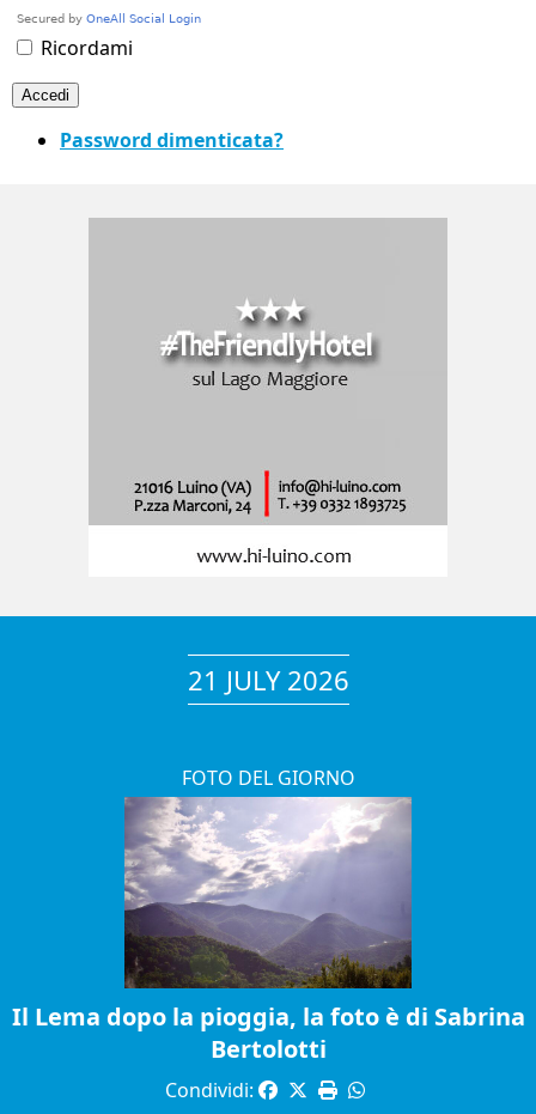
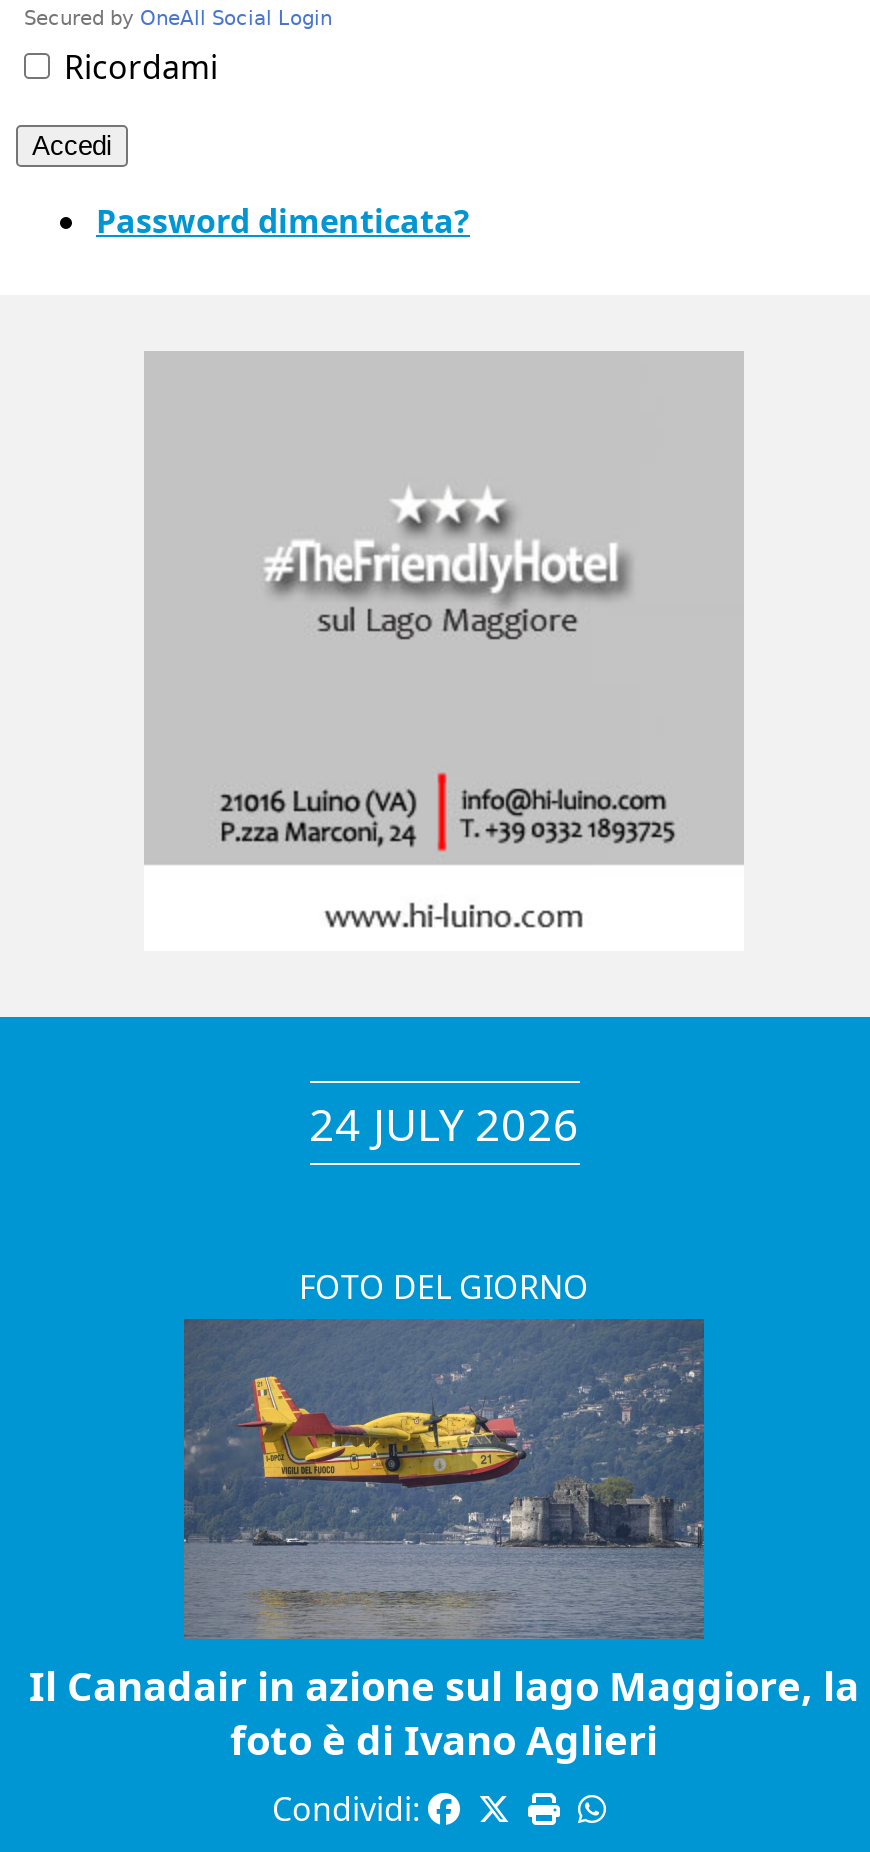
- 21 JULY 2026
+ 24 JULY 2026

- [image]
- Il Lema dopo la pioggia, la foto è di Sabrina
- Bertolotti
+ [image]
+ Il Canadair in azione sul lago Maggiore, la
+ foto è di Ivano Aglieri
